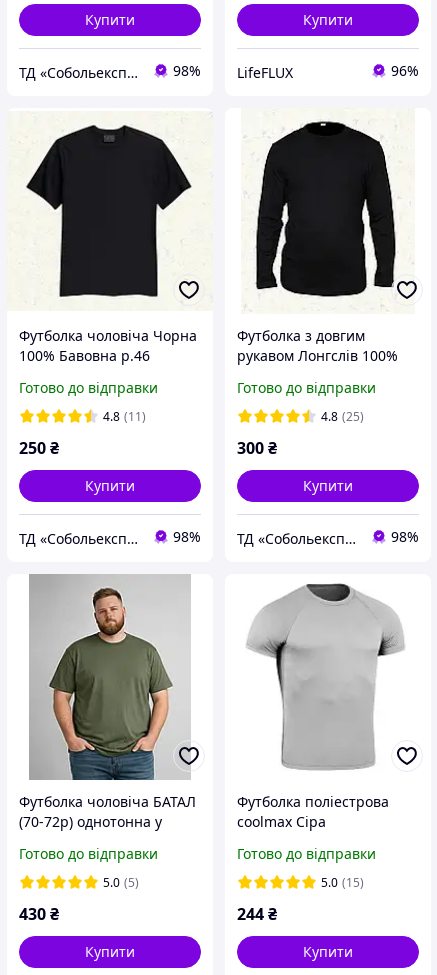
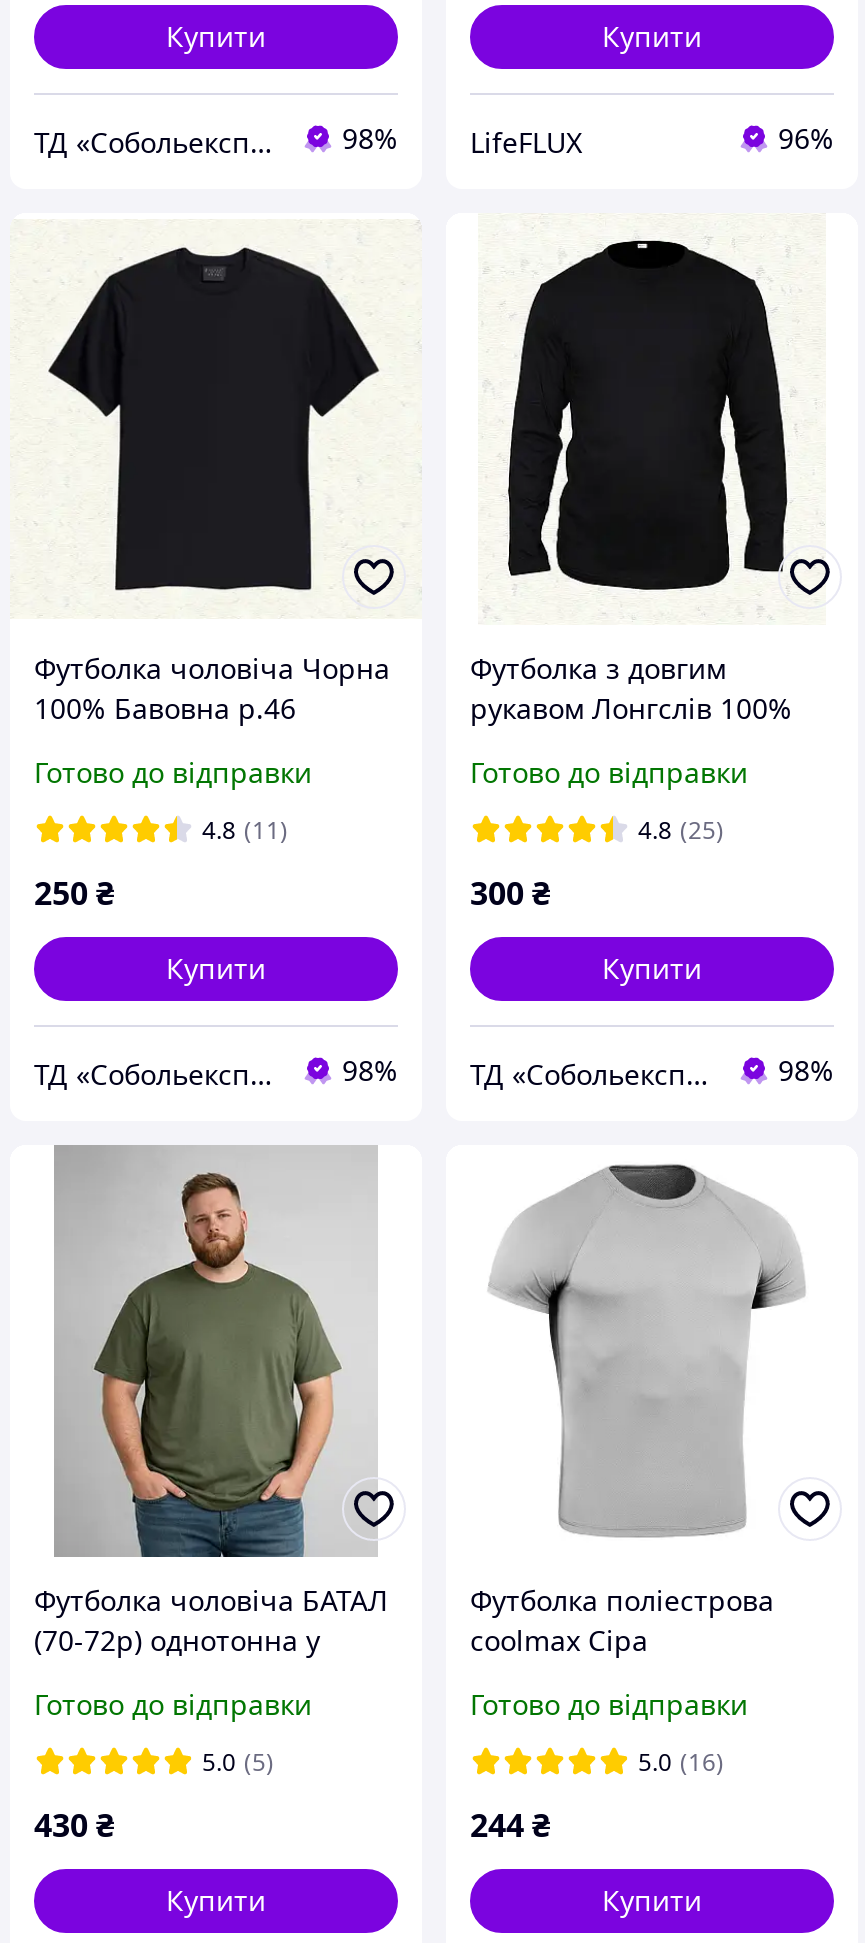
- 5.0 (15)
+ 5.0 (16)
